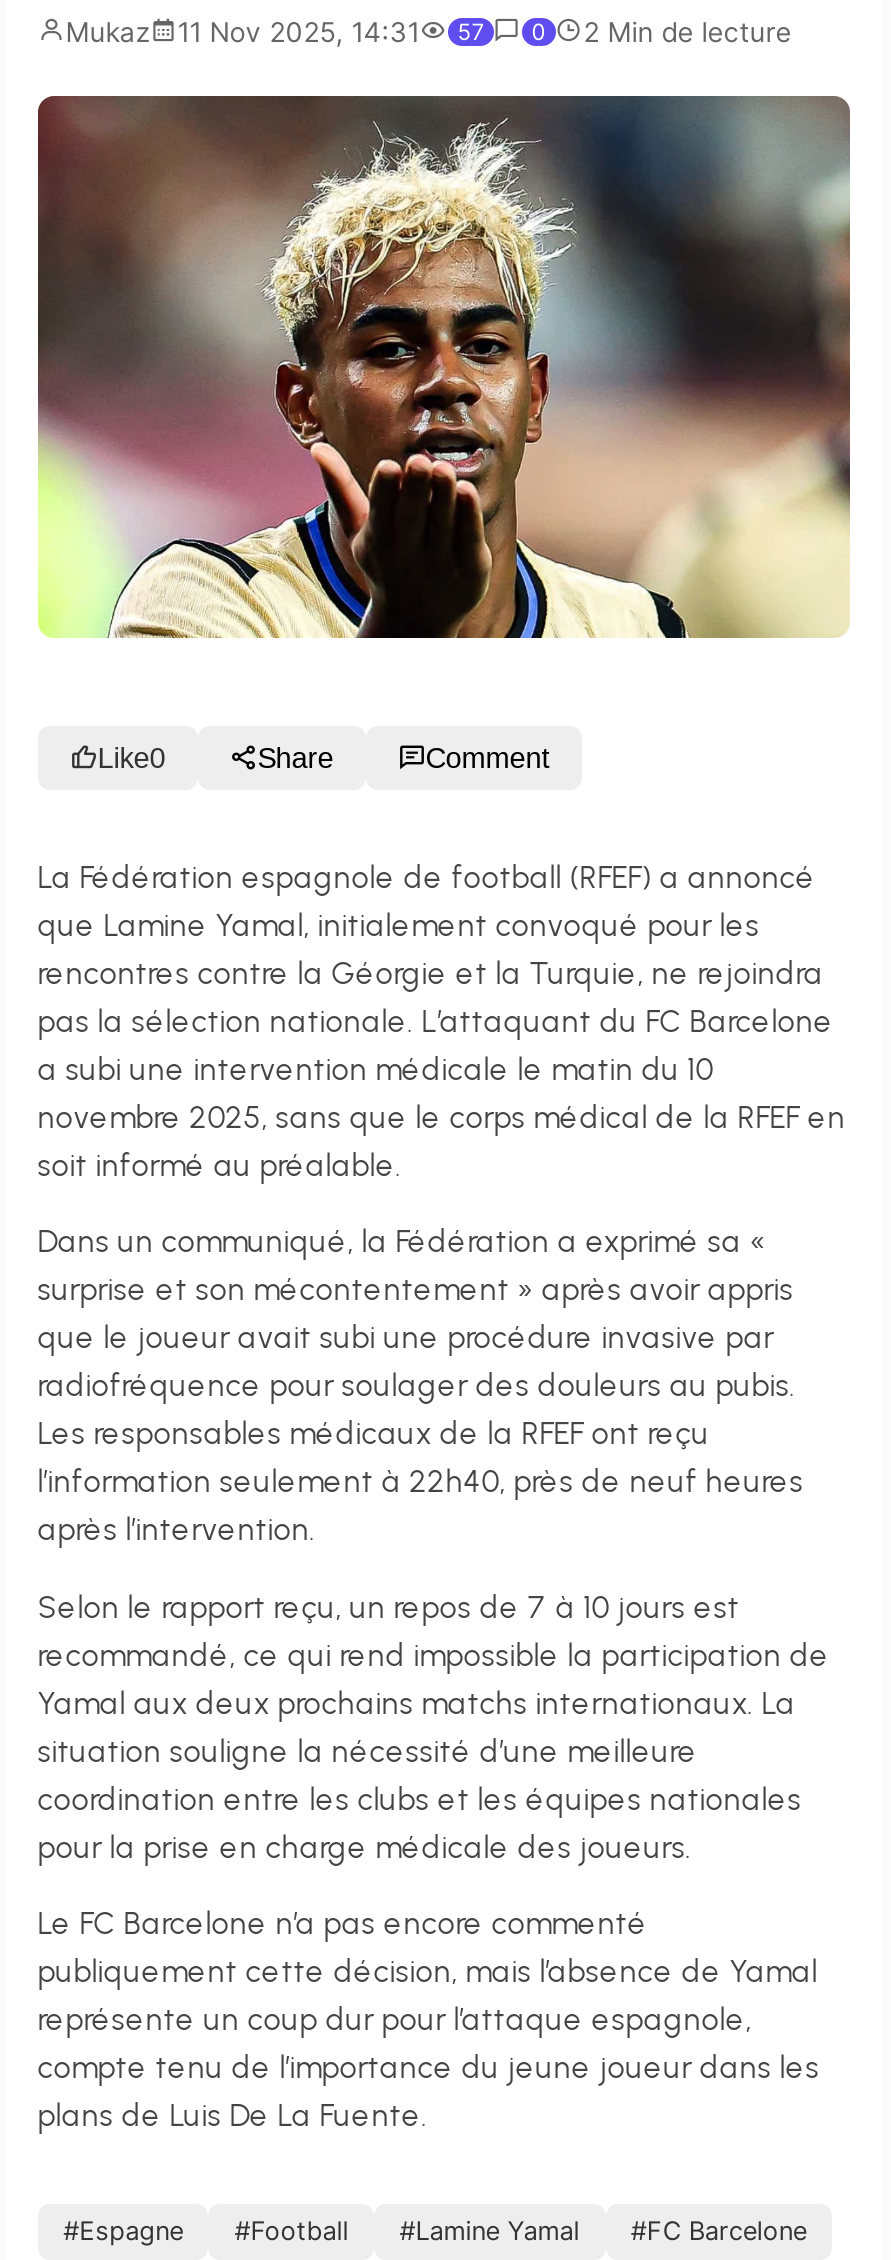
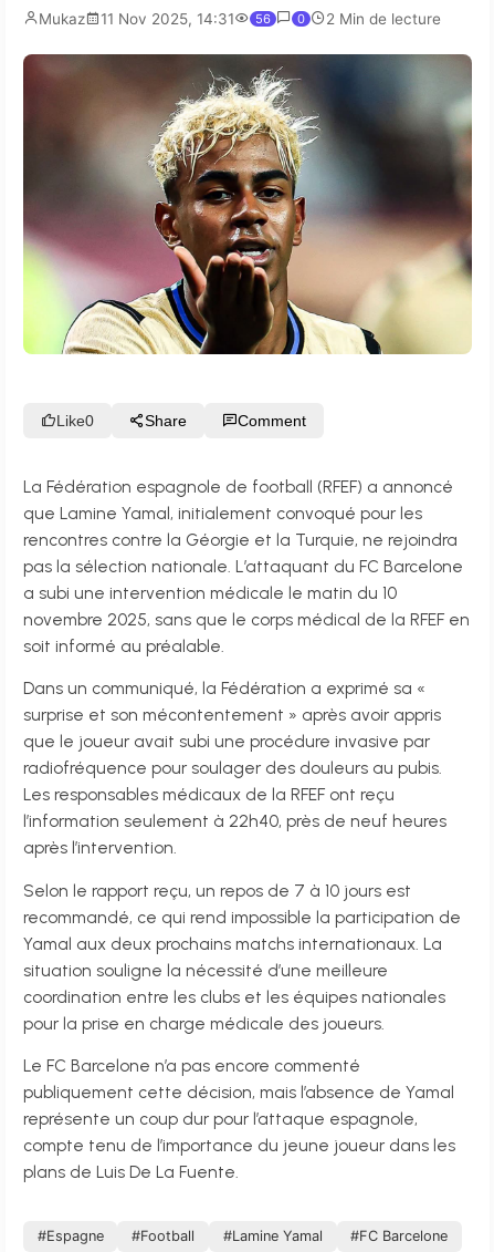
- Mukaz 11 Nov 2025, 14:31 57 0 2 Min de lecture
+ Mukaz 11 Nov 2025, 14:31 56 0 2 Min de lecture
